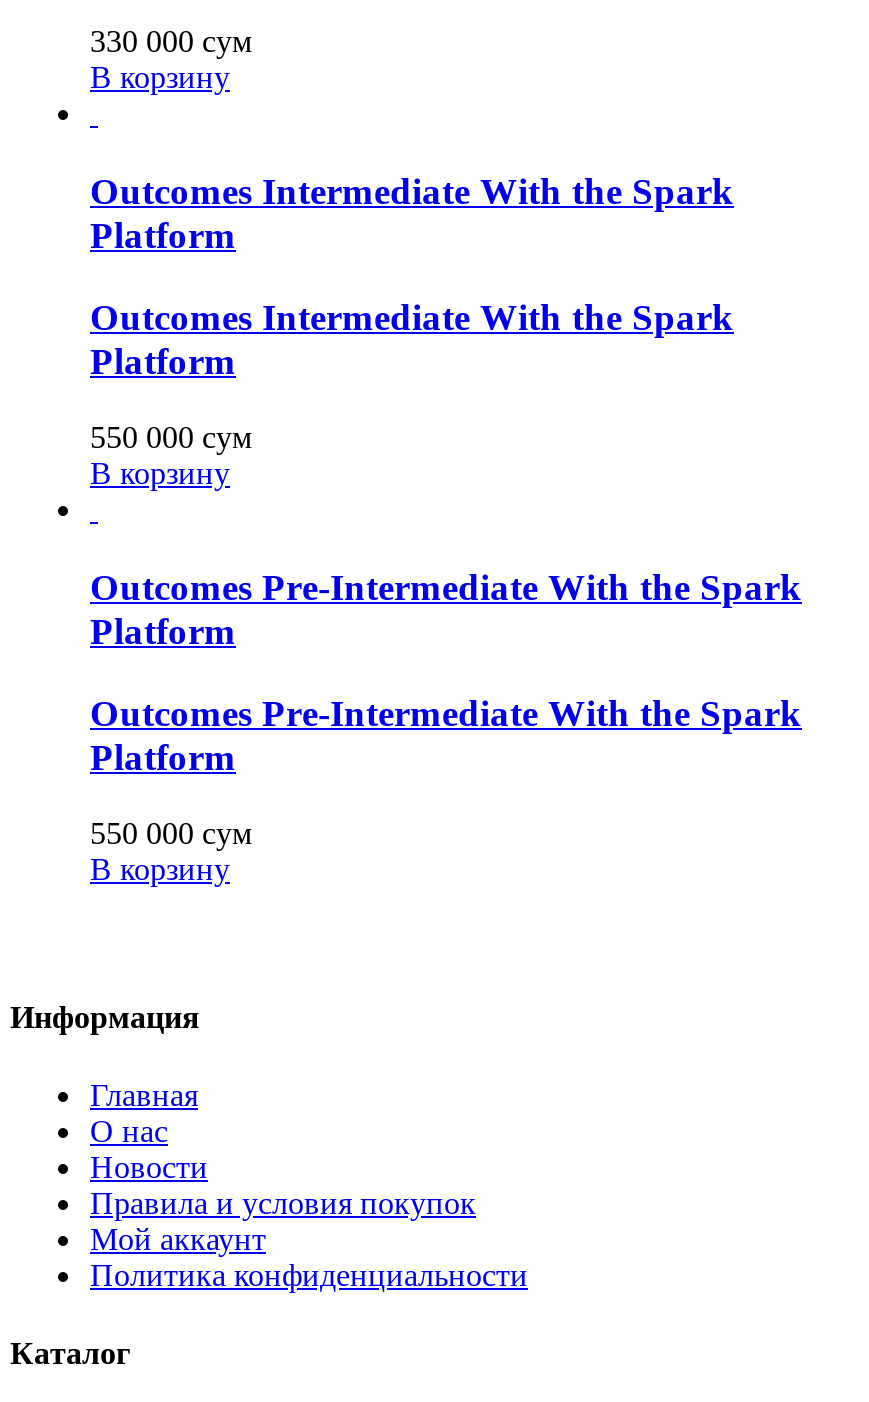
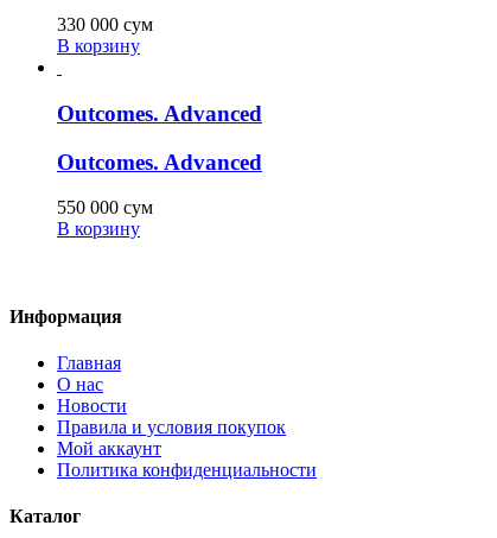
- Outcomes Intermediate With the Spark
- Platform
- Outcomes Intermediate With the Spark
- Platform
- 550 000 сум
- В корзину
- Outcomes Pre-Intermediate With the Spark
- Platform
- Outcomes Pre-Intermediate With the Spark
- Platform
+ Outcomes. Advanced
+ Outcomes. Advanced
